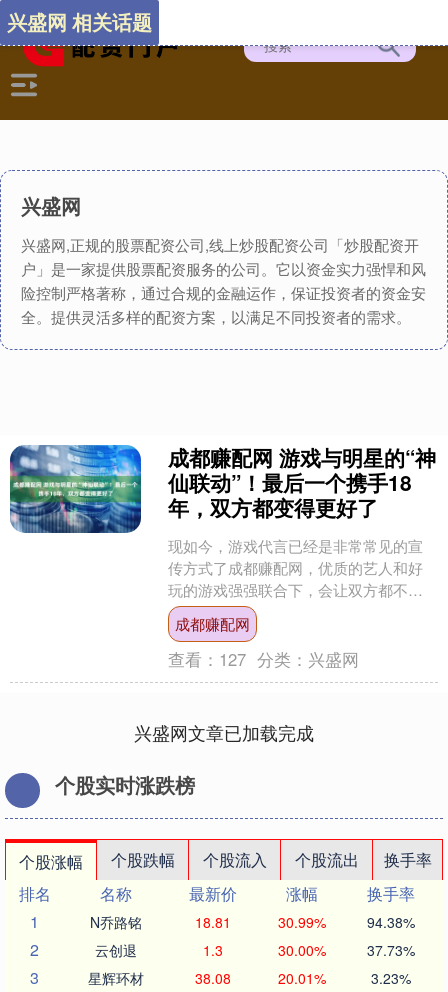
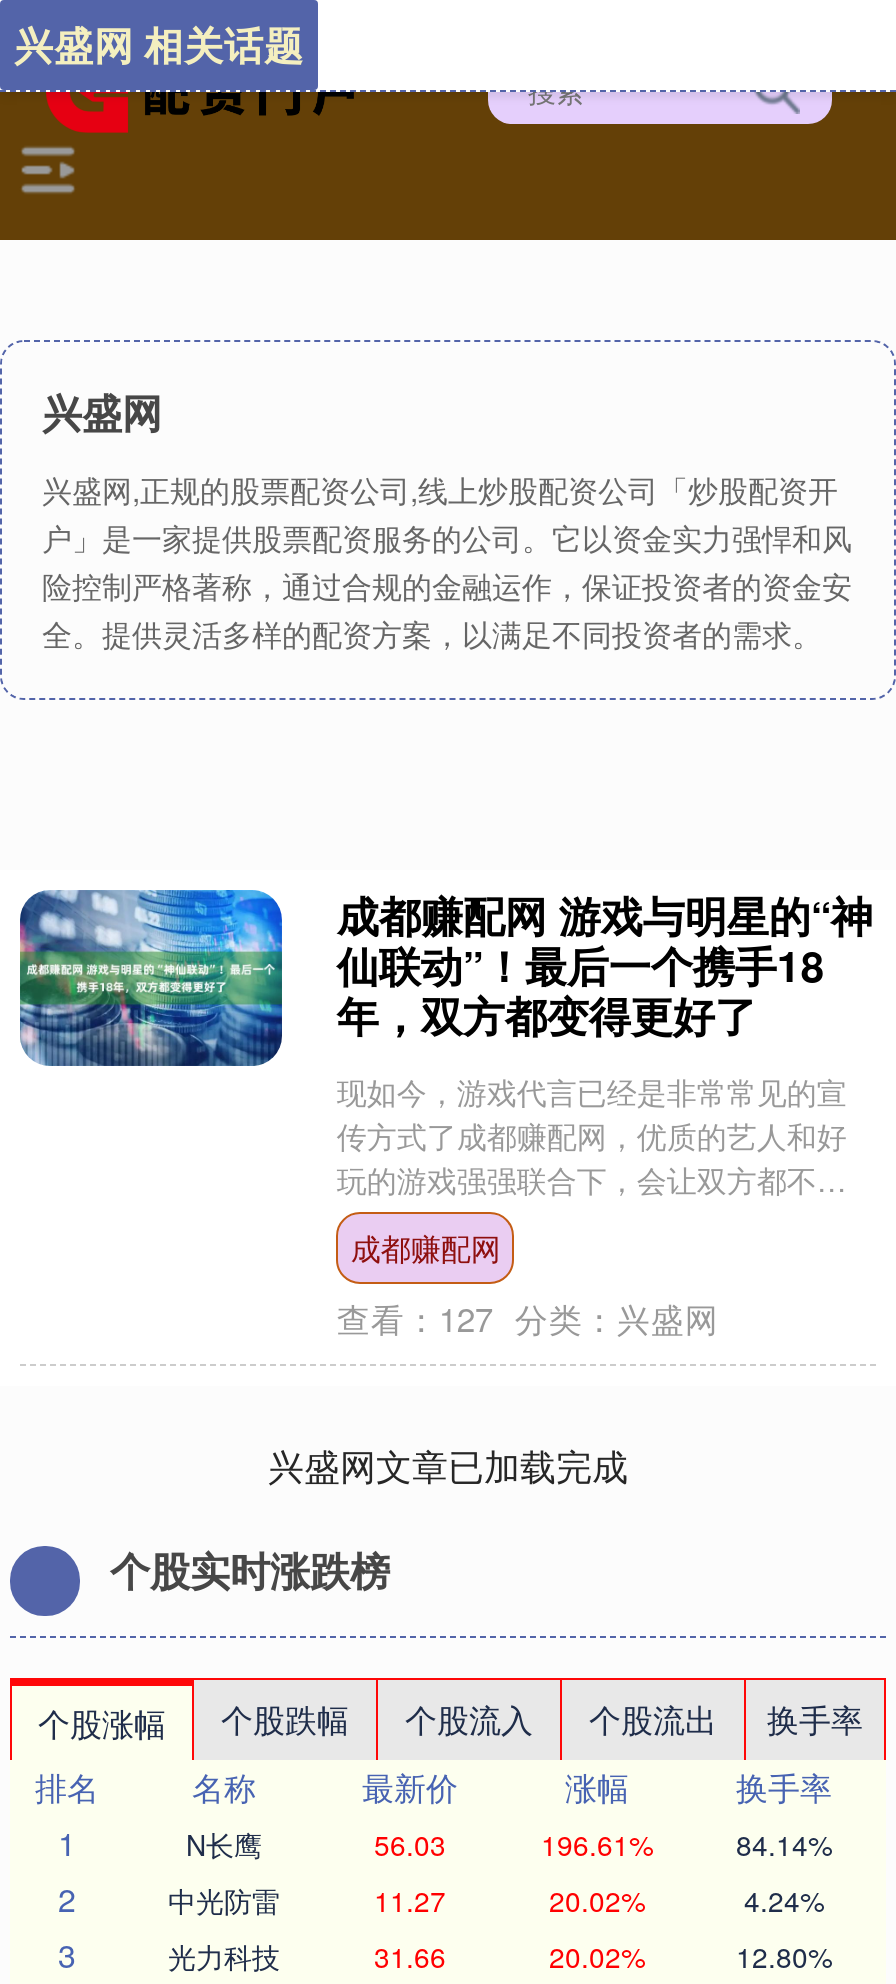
- N乔路铭
- 18.81
- 30.99%
- 94.38%
+ N长鹰
+ 56.03
+ 196.61%
+ 84.14%

- 云创退
- 1.3
- 30.00%
- 37.73%
+ 中光防雷
+ 11.27
+ 20.02%
+ 4.24%

- 星辉环材
- 38.08
- 20.01%
- 3.23%
+ 光力科技
+ 31.66
+ 20.02%
+ 12.80%
